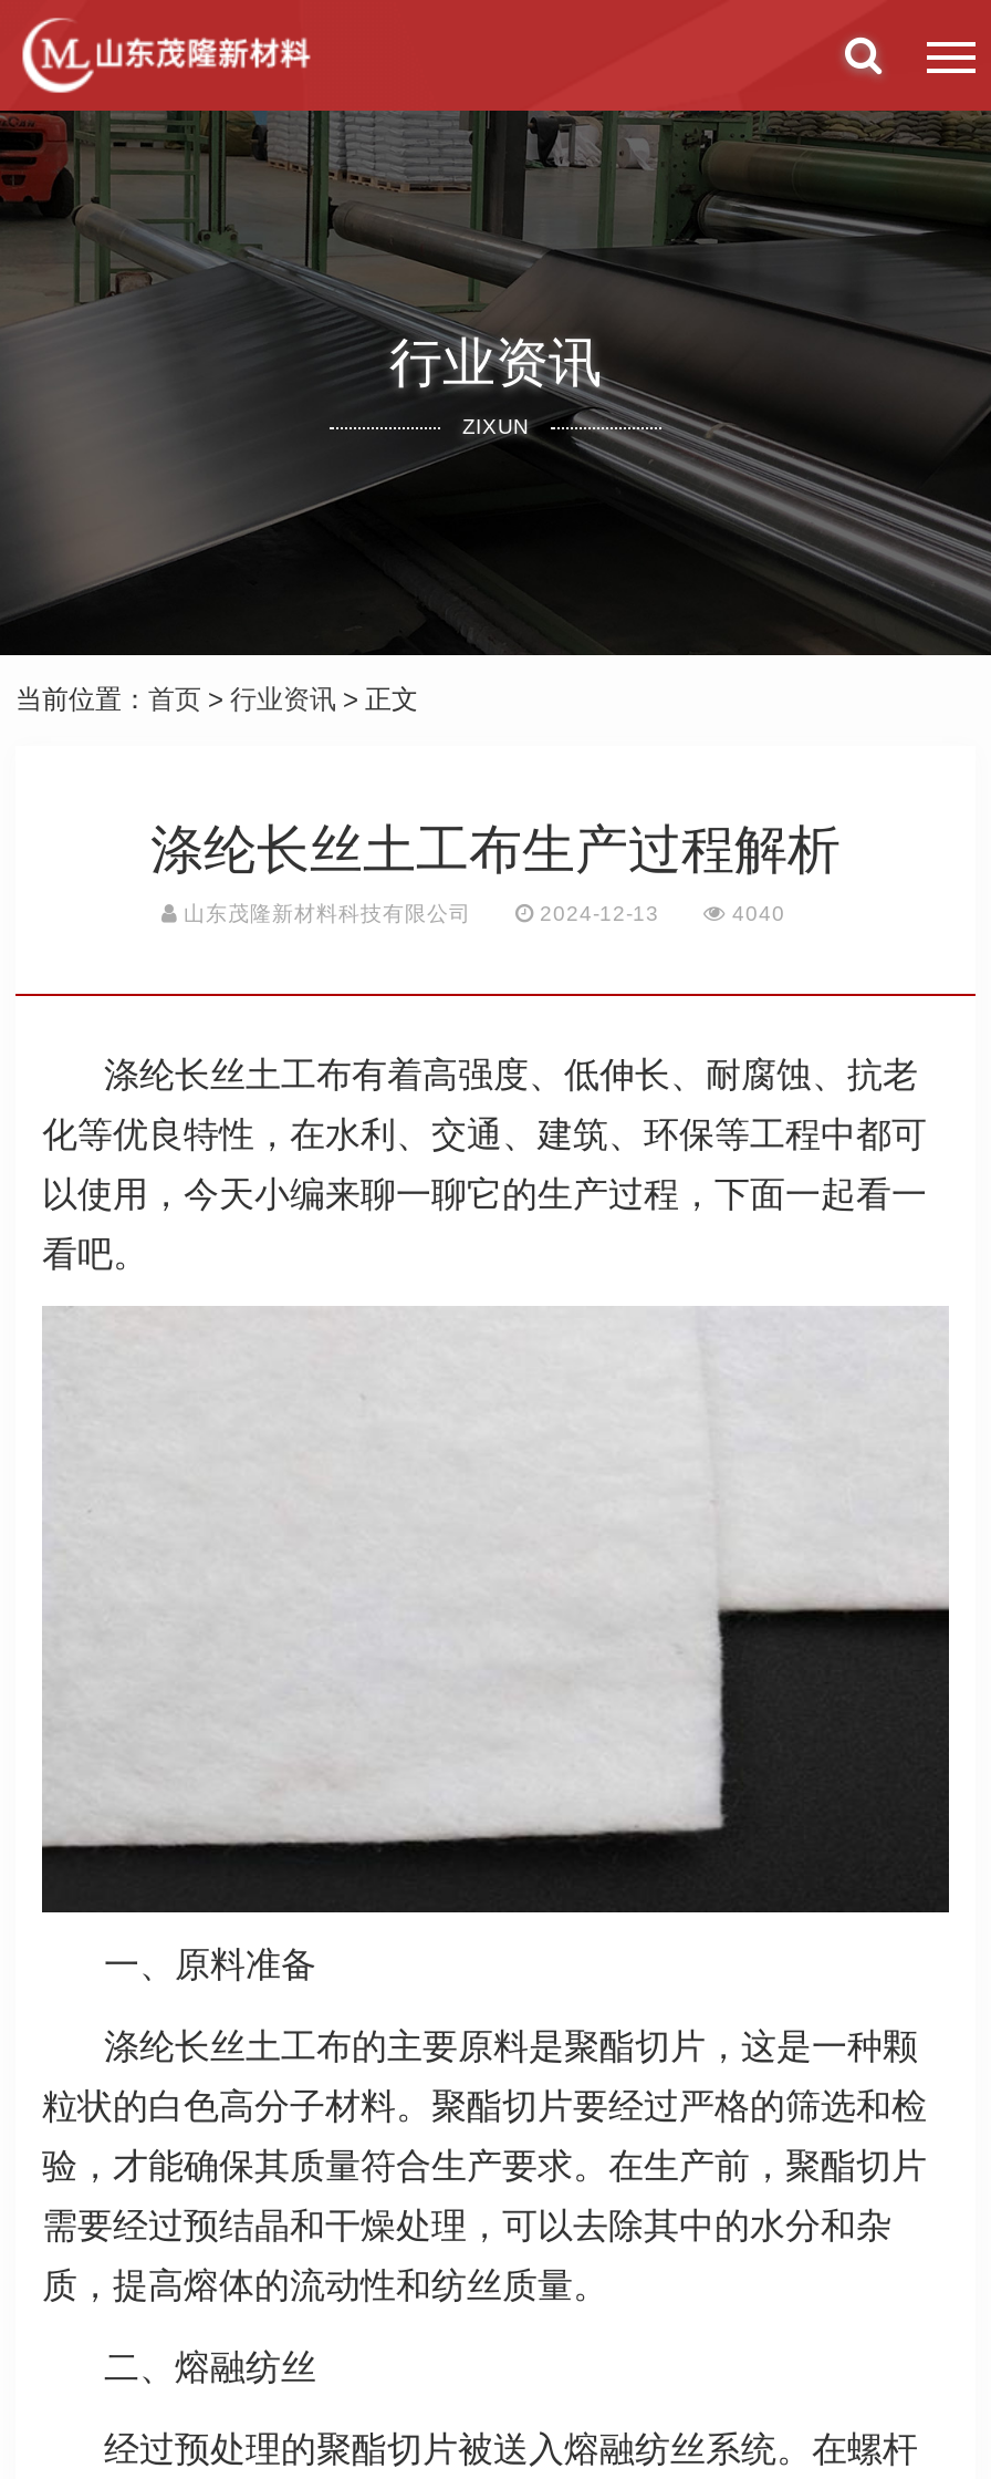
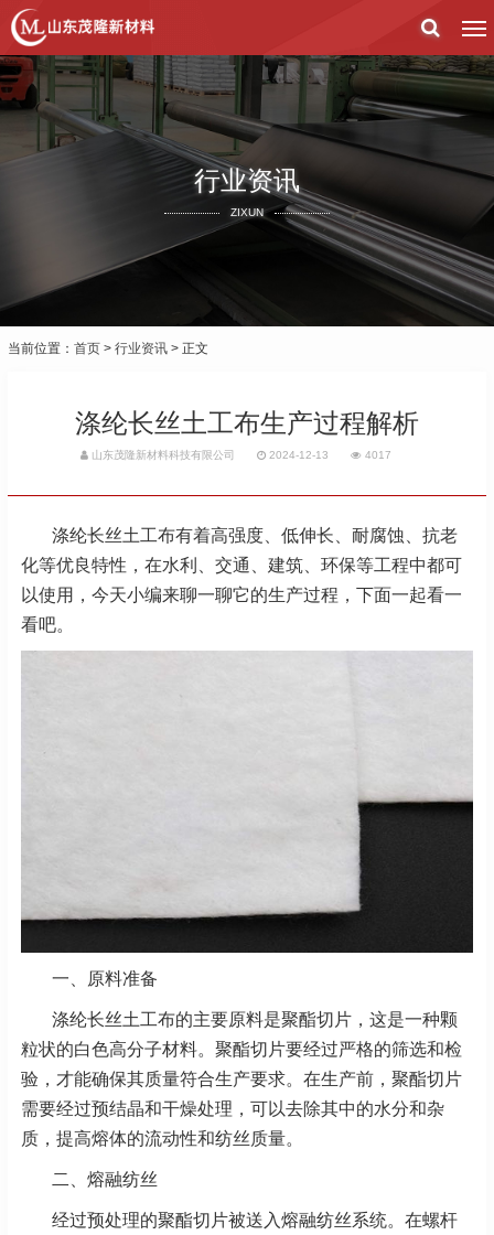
- 4040
+ 4017
